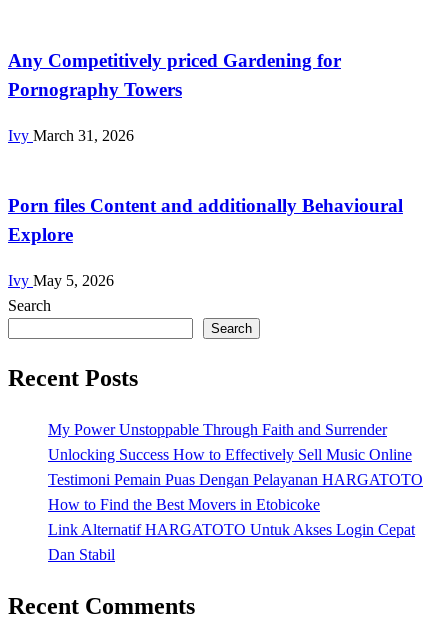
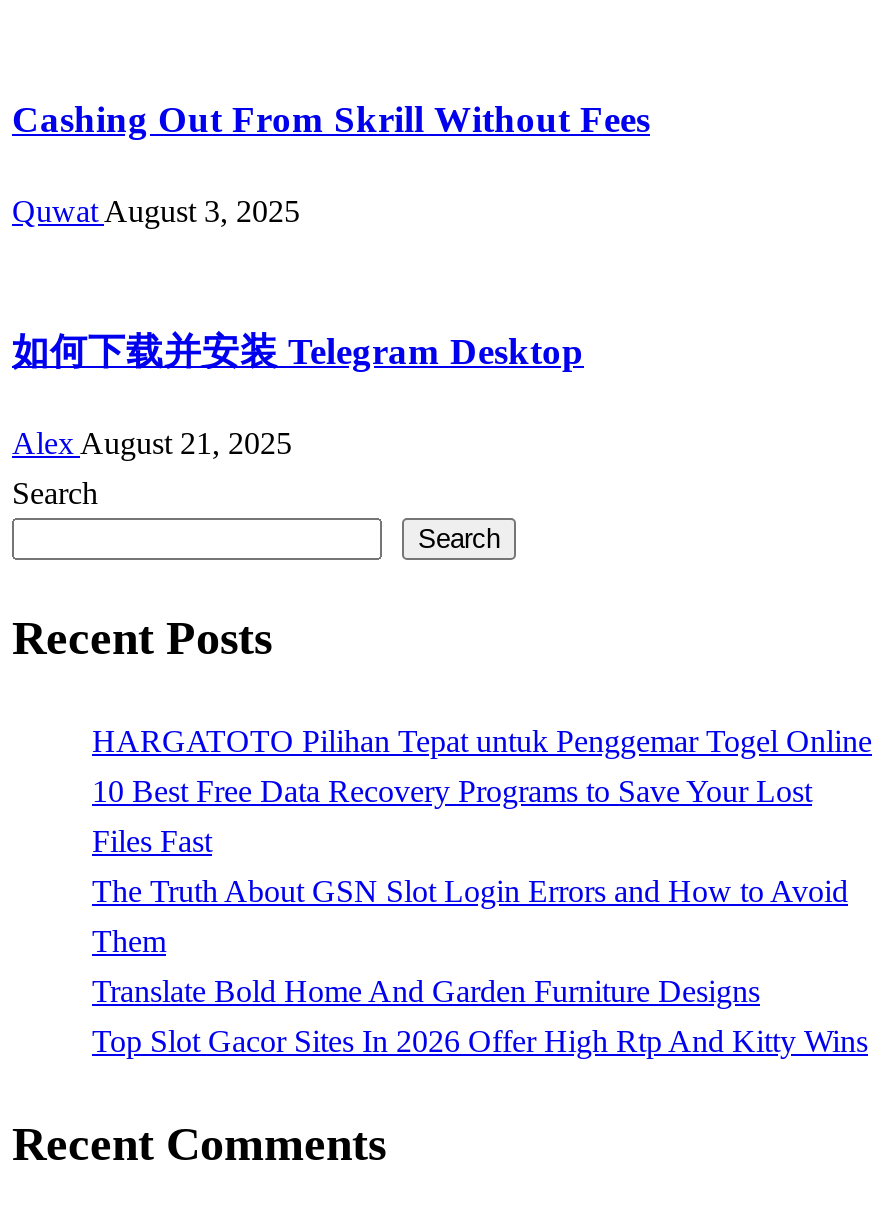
- Any Competitively priced Gardening for
- Pornography Towers
+ Cashing Out From Skrill Without Fees

- Ivy March 31, 2026
+ Quwat August 3, 2025

- Porn files Content and additionally Behavioural
- Explore
+ 如何下载并安装 Telegram Desktop

- Ivy May 5, 2026
+ Alex August 21, 2025

moved up: Search | Search | Recent Posts

- My Power Unstoppable Through Faith and Surrender
- Unlocking Success How to Effectively Sell Music Online
- Testimoni Pemain Puas Dengan Pelayanan HARGATOTO
- How to Find the Best Movers in Etobicoke
- Link Alternatif HARGATOTO Untuk Akses Login Cepat
- Dan Stabil
+ HARGATOTO Pilihan Tepat untuk Penggemar Togel Online
+ 10 Best Free Data Recovery Programs to Save Your Lost
+ Files Fast
+ The Truth About GSN Slot Login Errors and How to Avoid
+ Them
+ Translate Bold Home And Garden Furniture Designs
+ Top Slot Gacor Sites In 2026 Offer High Rtp And Kitty Wins
